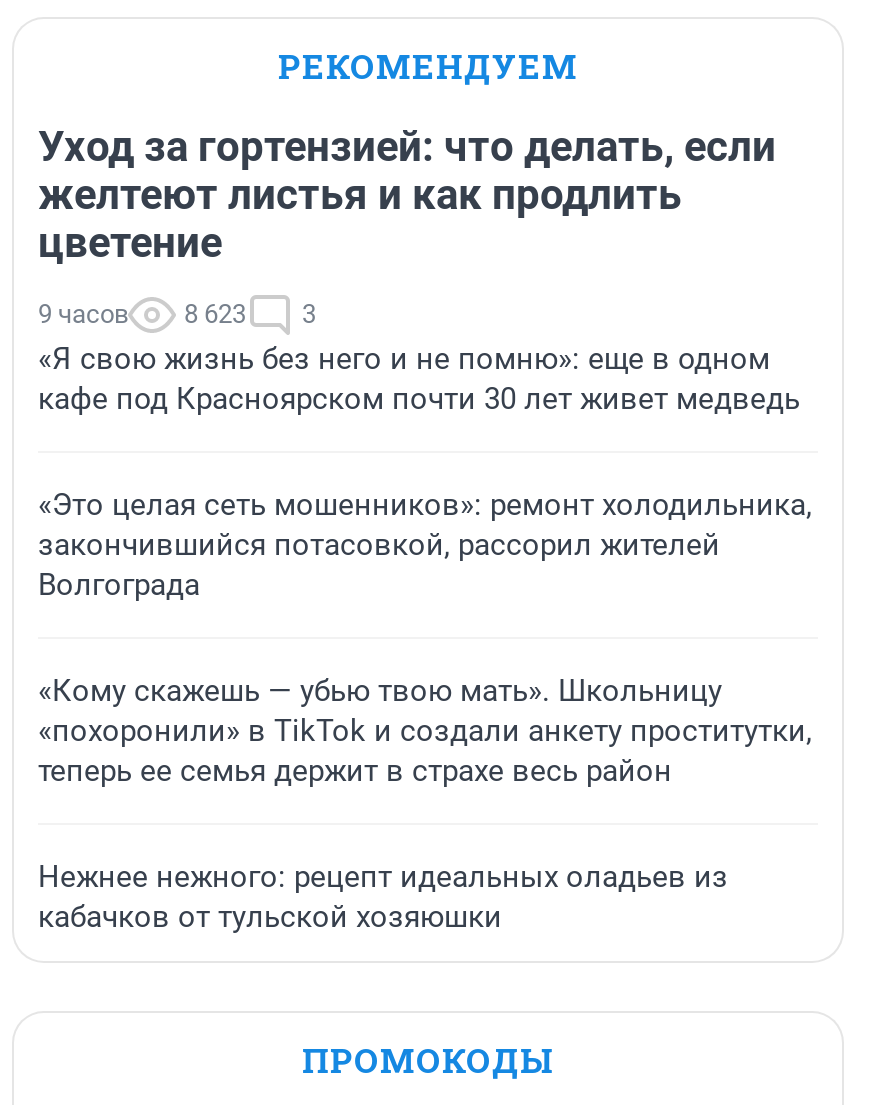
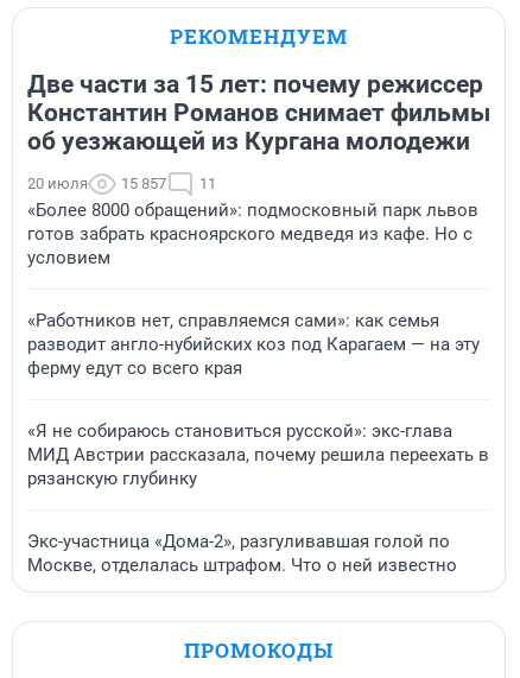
- Уход за гортензией: что делать, если
- желтеют листья и как продлить
- цветение
+ Две части за 15 лет: почему режиссер
+ Константин Романов снимает фильмы
+ об уезжающей из Кургана молодежи

- 9 часов
- 8 623
- 3
- «Я свою жизнь без него и не помню»: еще в одном
- кафе под Красноярском почти 30 лет живет медведь
+ 20 июля
+ 15 857
+ 11
+ «Более 8000 обращений»: подмосковный парк львов
+ готов забрать красноярского медведя из кафе. Но с
+ условием

- «Это целая сеть мошенников»: ремонт холодильника,
- закончившийся потасовкой, рассорил жителей
- Волгограда
+ «Работников нет, справляемся сами»: как семья
+ разводит англо-нубийских коз под Карагаем — на эту
+ ферму едут со всего края

- «Кому скажешь — убью твою мать». Школьницу
- «похоронили» в TikTok и создали анкету проститутки,
- теперь ее семья держит в страхе весь район
+ «Я не собираюсь становиться русской»: экс-глава
+ МИД Австрии рассказала, почему решила переехать в
+ рязанскую глубинку

- Нежнее нежного: рецепт идеальных оладьев из
- кабачков от тульской хозяюшки
+ Экс-участница «Дома-2», разгуливавшая голой по
+ Москве, отделалась штрафом. Что о ней известно
